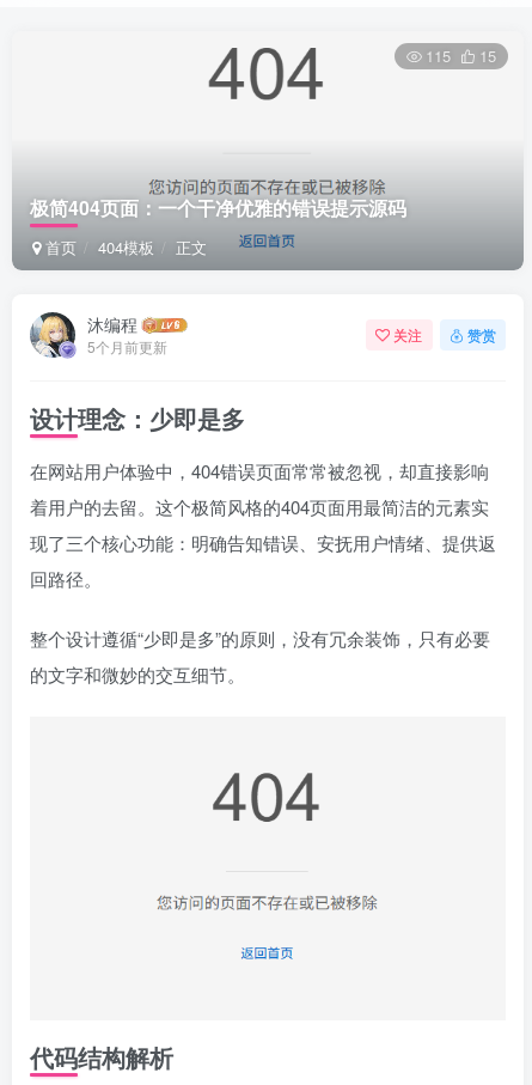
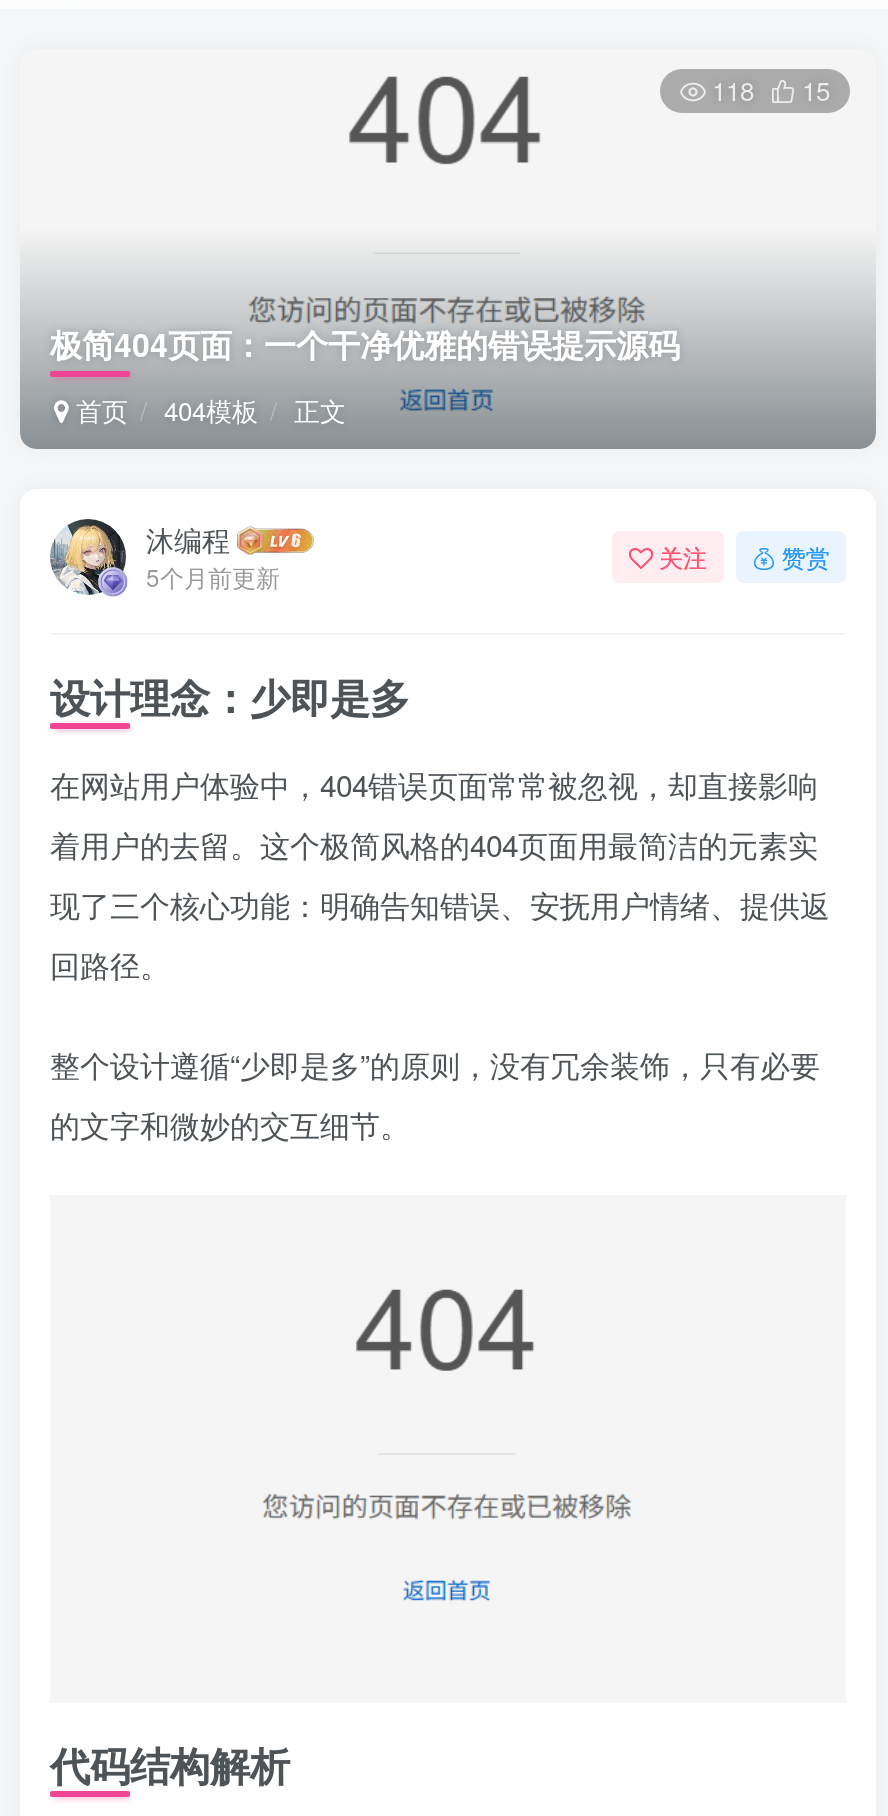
- 115 15
+ 118 15
